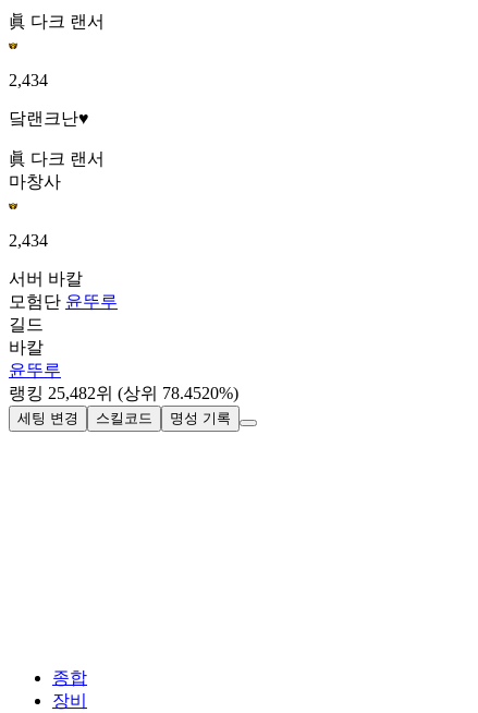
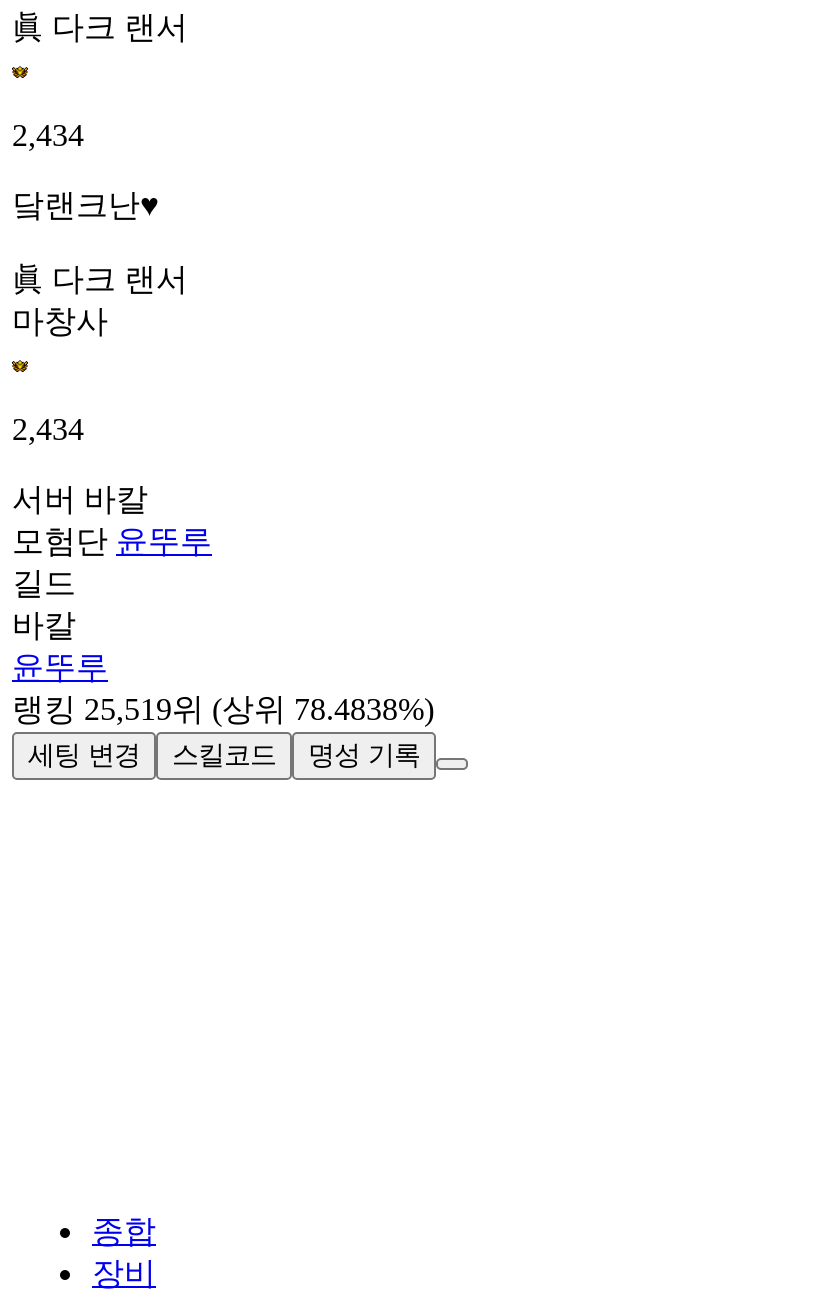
- 랭킹 25,482위 (상위 78.4520%)
+ 랭킹 25,519위 (상위 78.4838%)
